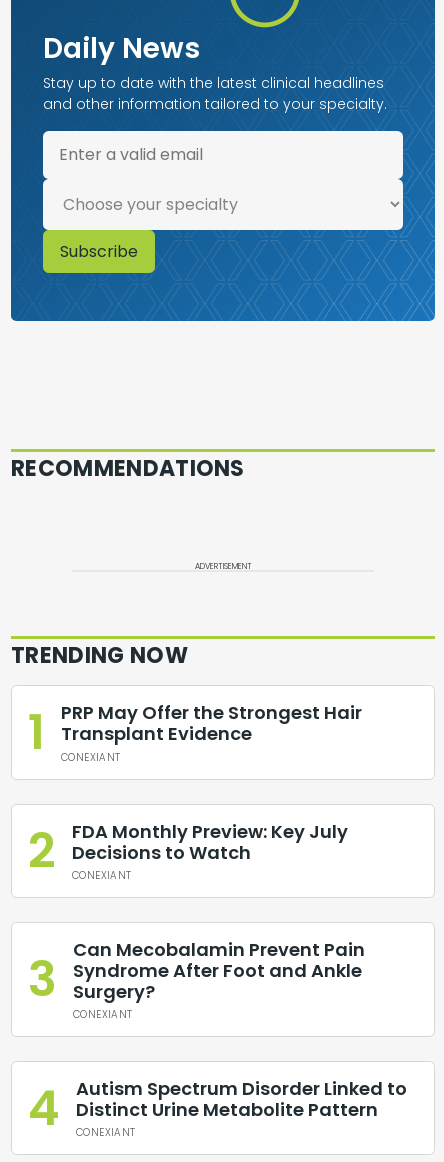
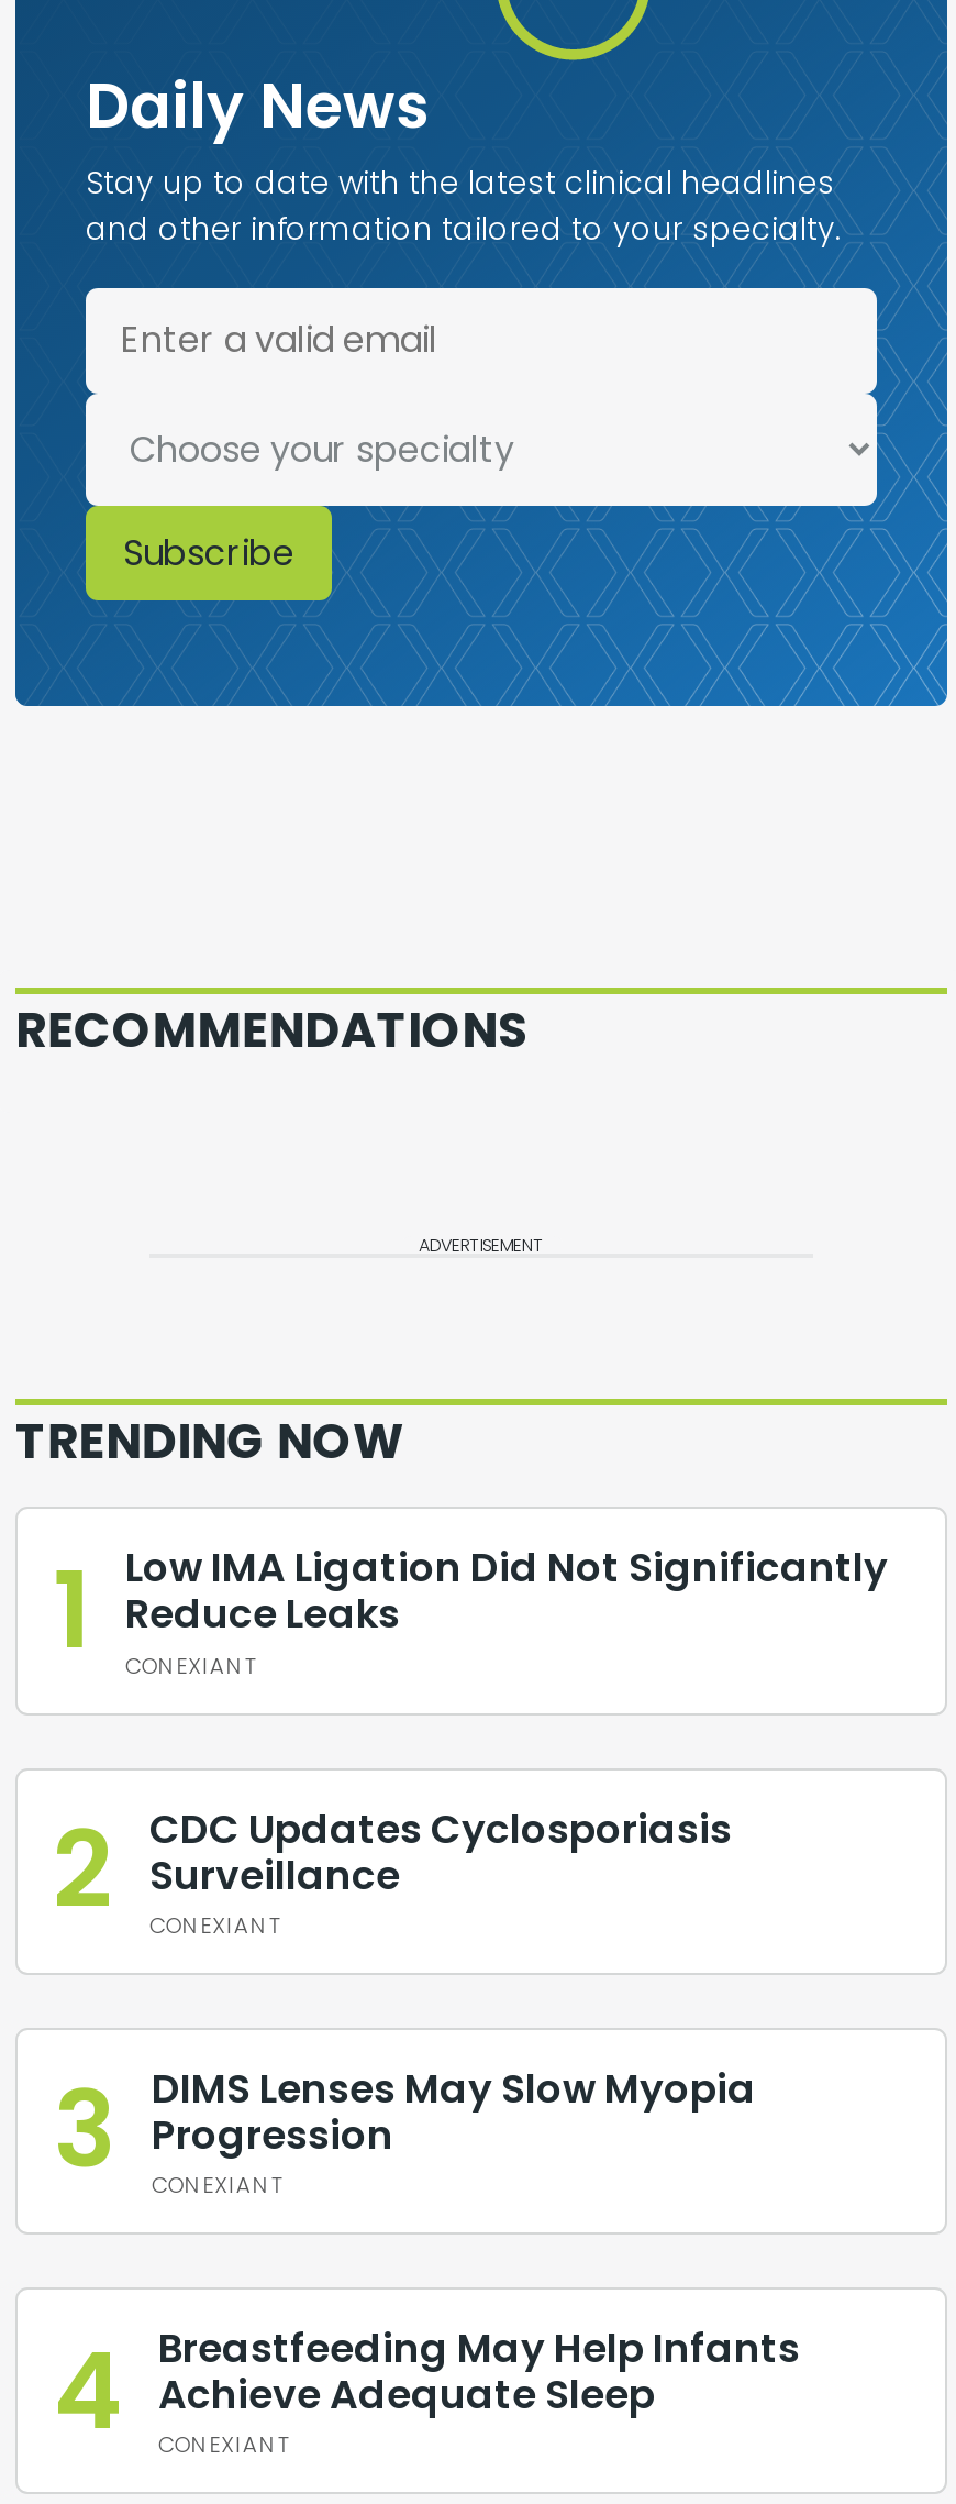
- PRP May Offer the Strongest Hair
- Transplant Evidence
+ Low IMA Ligation Did Not Significantly
+ Reduce Leaks

- FDA Monthly Preview: Key July
- Decisions to Watch
+ CDC Updates Cyclosporiasis
+ Surveillance

- Can Mecobalamin Prevent Pain
- Syndrome After Foot and Ankle
- Surgery?
+ DIMS Lenses May Slow Myopia
+ Progression

- Autism Spectrum Disorder Linked to
- Distinct Urine Metabolite Pattern
+ Breastfeeding May Help Infants
+ Achieve Adequate Sleep
